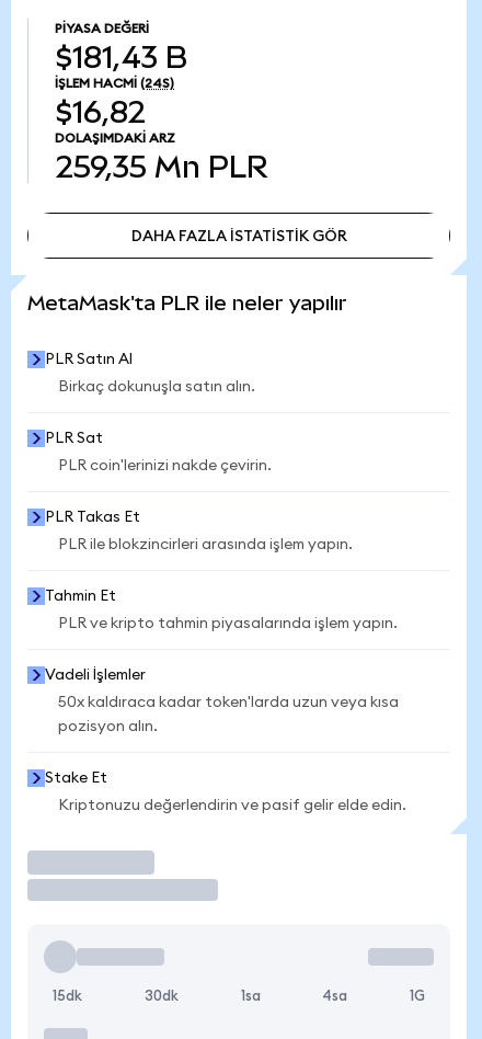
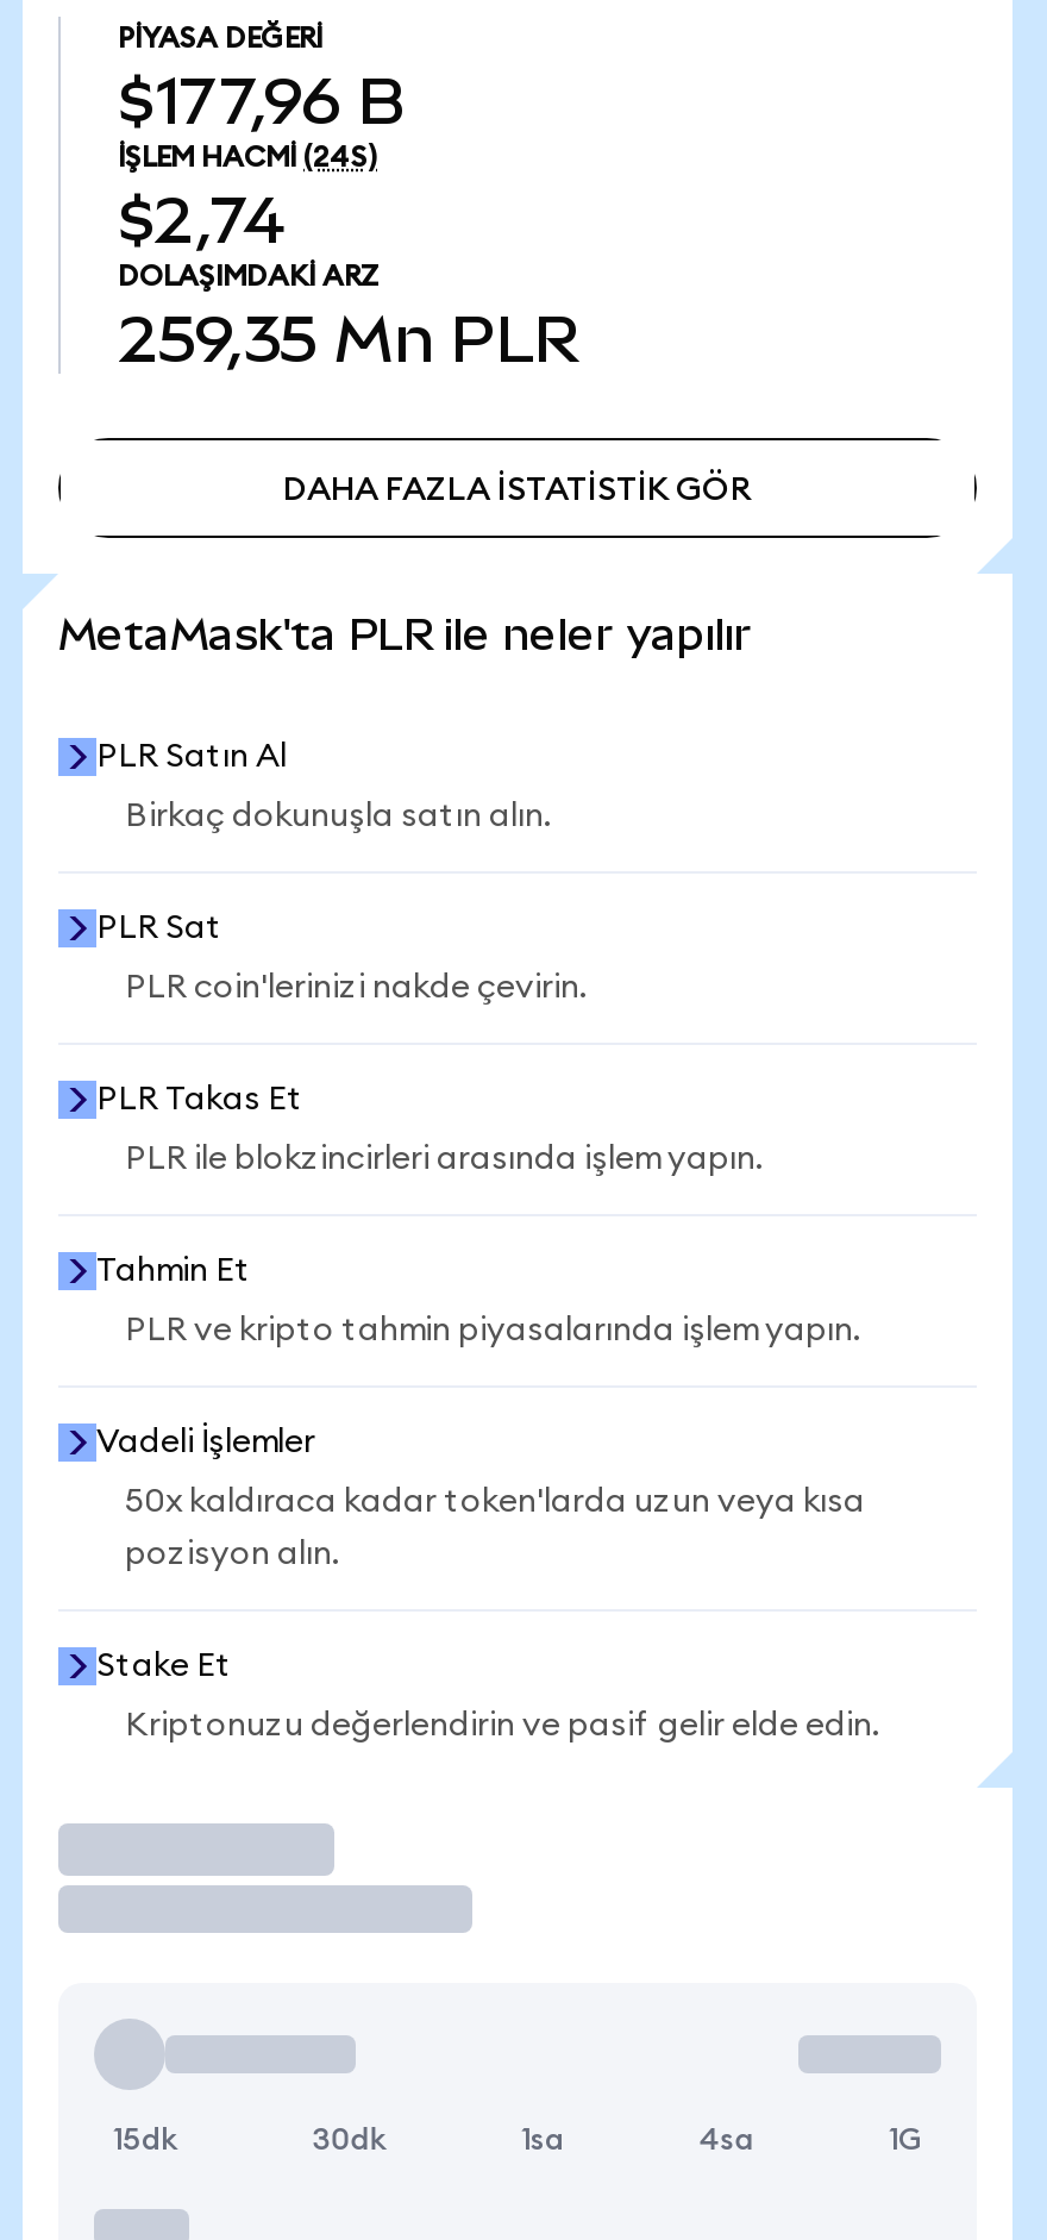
- $181,43 B
+ $177,96 B

- $16,82
+ $2,74
